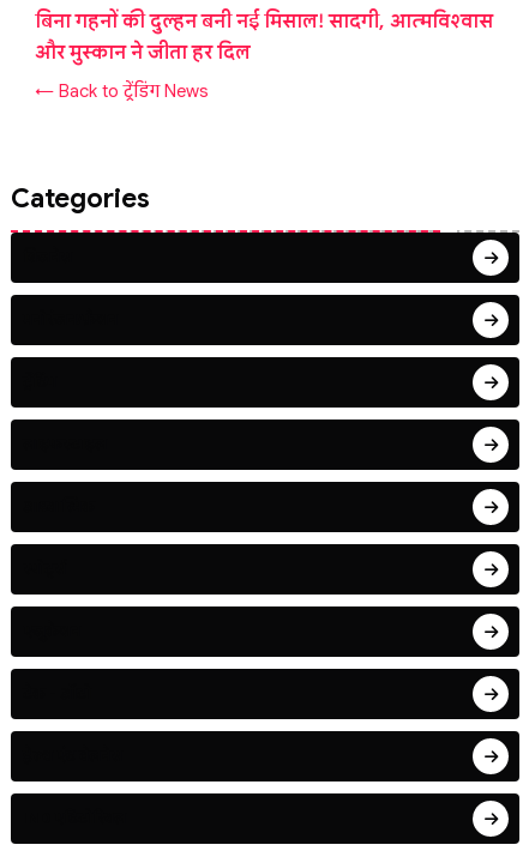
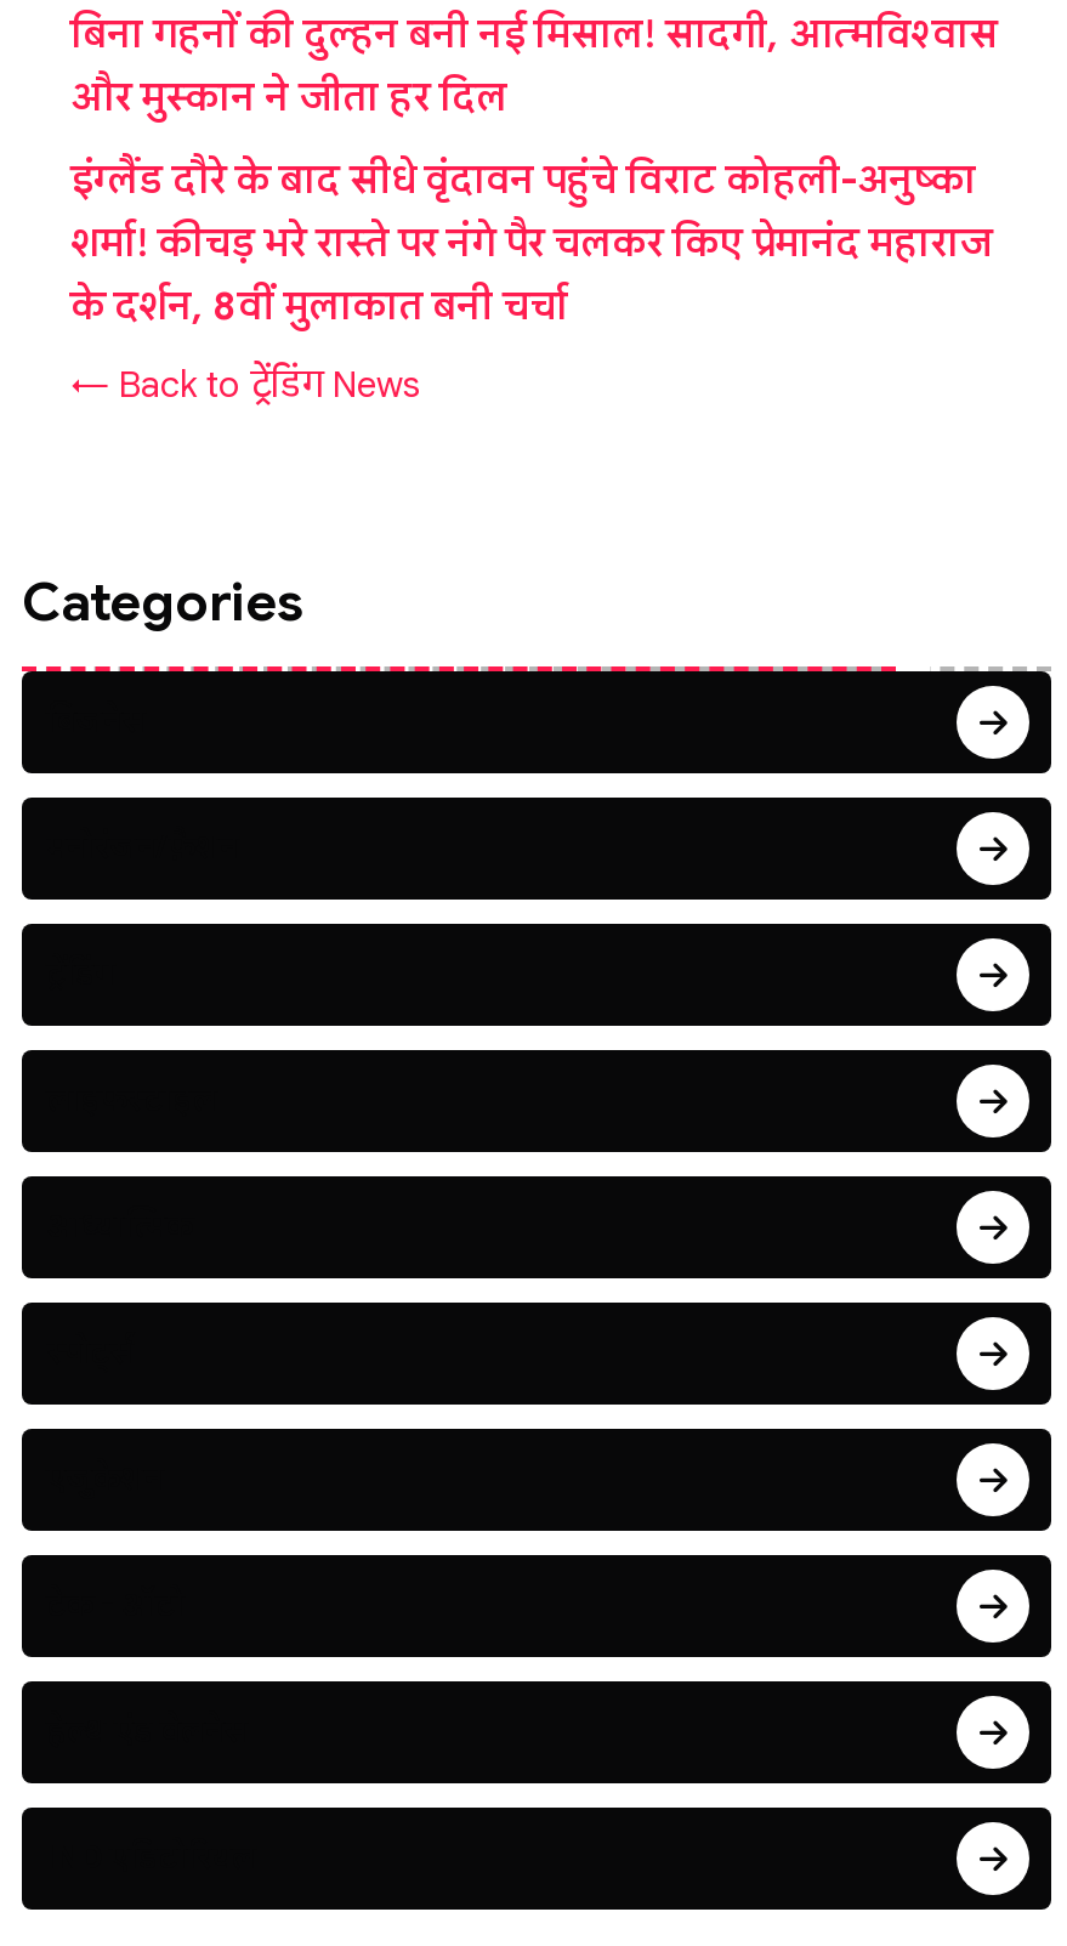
+ इंग्लैंड दौरे के बाद सीधे वृंदावन पहुंचे विराट कोहली-अनुष्का
+ शर्मा! कीचड़ भरे रास्ते पर नंगे पैर चलकर किए प्रेमानंद महाराज
+ के दर्शन, 8वीं मुलाकात बनी चर्चा
